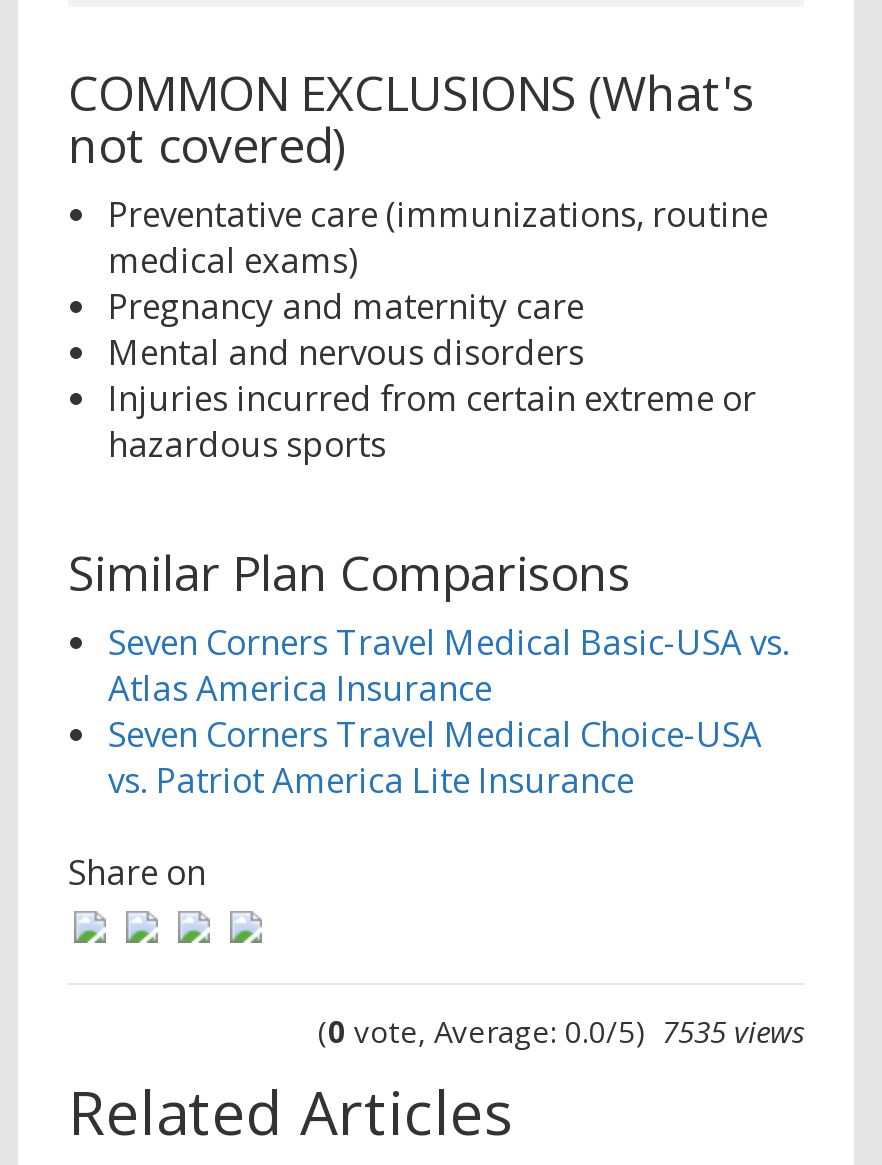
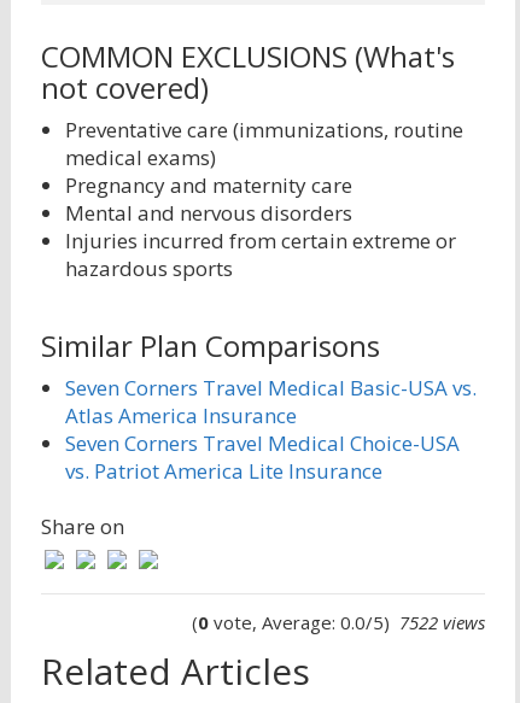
- (0 vote, Average: 0.0/5) 7535 views
+ (0 vote, Average: 0.0/5) 7522 views
